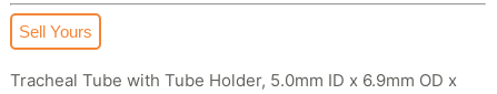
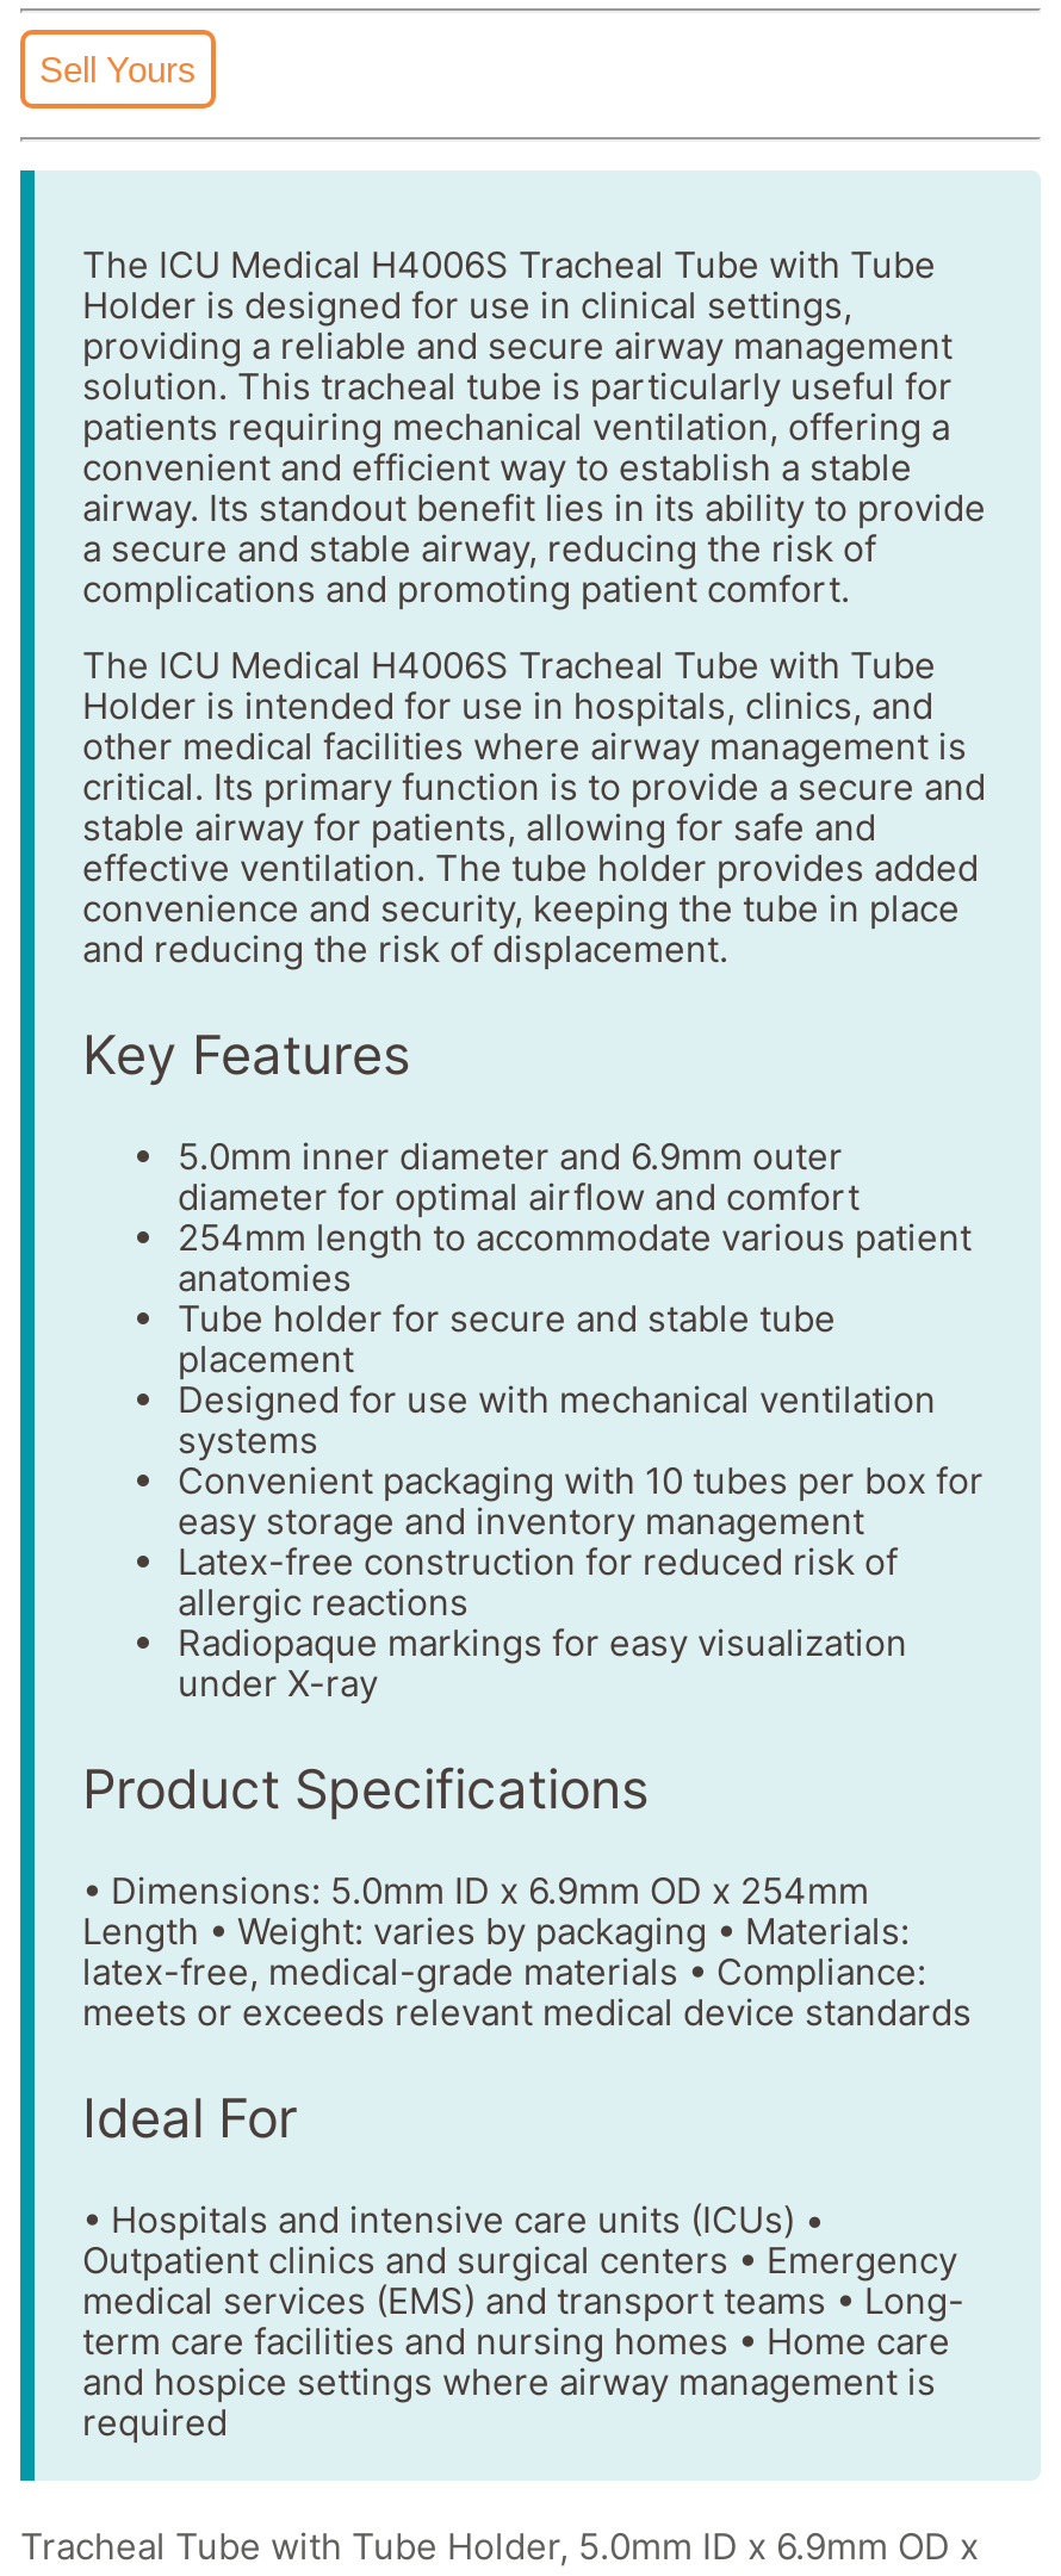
+ [image]
+ The ICU Medical H4006S Tracheal Tube with Tube
+ Holder is designed for use in clinical settings,
+ providing a reliable and secure airway management
+ solution. This tracheal tube is particularly useful for
+ patients requiring mechanical ventilation, offering a
+ convenient and efficient way to establish a stable
+ airway. Its standout benefit lies in its ability to provide
+ a secure and stable airway, reducing the risk of
+ complications and promoting patient comfort.
+ The ICU Medical H4006S Tracheal Tube with Tube
+ Holder is intended for use in hospitals, clinics, and
+ other medical facilities where airway management is
+ critical. Its primary function is to provide a secure and
+ stable airway for patients, allowing for safe and
+ effective ventilation. The tube holder provides added
+ convenience and security, keeping the tube in place
+ and reducing the risk of displacement.
+ Key Features
+ 5.0mm inner diameter and 6.9mm outer
+ diameter for optimal airflow and comfort
+ 254mm length to accommodate various patient
+ anatomies
+ Tube holder for secure and stable tube
+ placement
+ Designed for use with mechanical ventilation
+ systems
+ Convenient packaging with 10 tubes per box for
+ easy storage and inventory management
+ Latex-free construction for reduced risk of
+ allergic reactions
+ Radiopaque markings for easy visualization
+ under X-ray
+ Product Specifications
+ • Dimensions: 5.0mm ID x 6.9mm OD x 254mm
+ Length • Weight: varies by packaging • Materials:
+ latex-free, medical-grade materials • Compliance:
+ meets or exceeds relevant medical device standards
+ Ideal For
+ • Hospitals and intensive care units (ICUs) •
+ Outpatient clinics and surgical centers • Emergency
+ medical services (EMS) and transport teams • Long-
+ term care facilities and nursing homes • Home care
+ and hospice settings where airway management is
+ required
